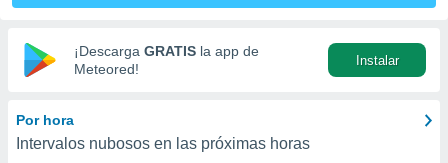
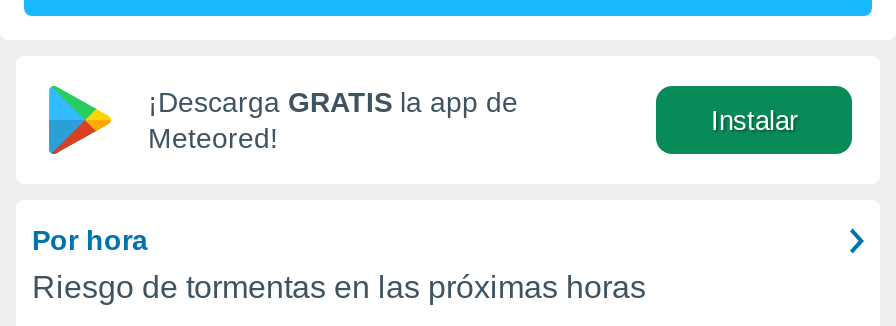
- Intervalos nubosos en las próximas horas
+ Riesgo de tormentas en las próximas horas
